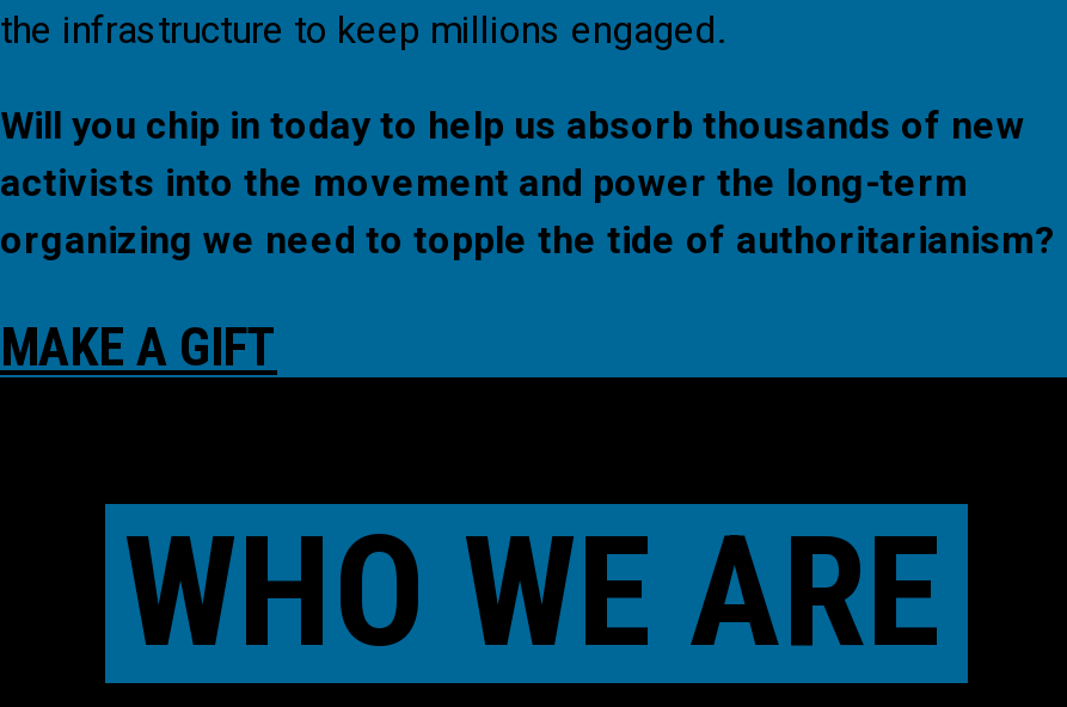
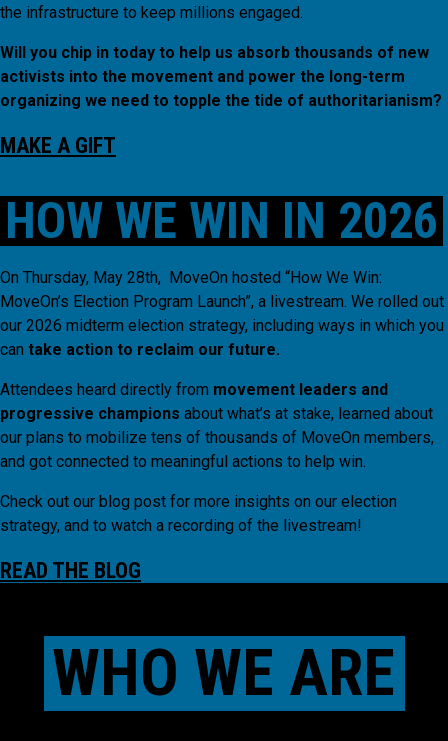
+ HOW WE WIN IN 2026
+ On Thursday, May 28th, MoveOn hosted “How We Win:
+ MoveOn’s Election Program Launch”, a livestream. We rolled out
+ our 2026 midterm election strategy, including ways in which you
+ can take action to reclaim our future.
+ Attendees heard directly from movement leaders and
+ progressive champions about what’s at stake, learned about
+ our plans to mobilize tens of thousands of MoveOn members,
+ and got connected to meaningful actions to help win.
+ Check out our blog post for more insights on our election
+ strategy, and to watch a recording of the livestream!
+ READ THE BLOG
